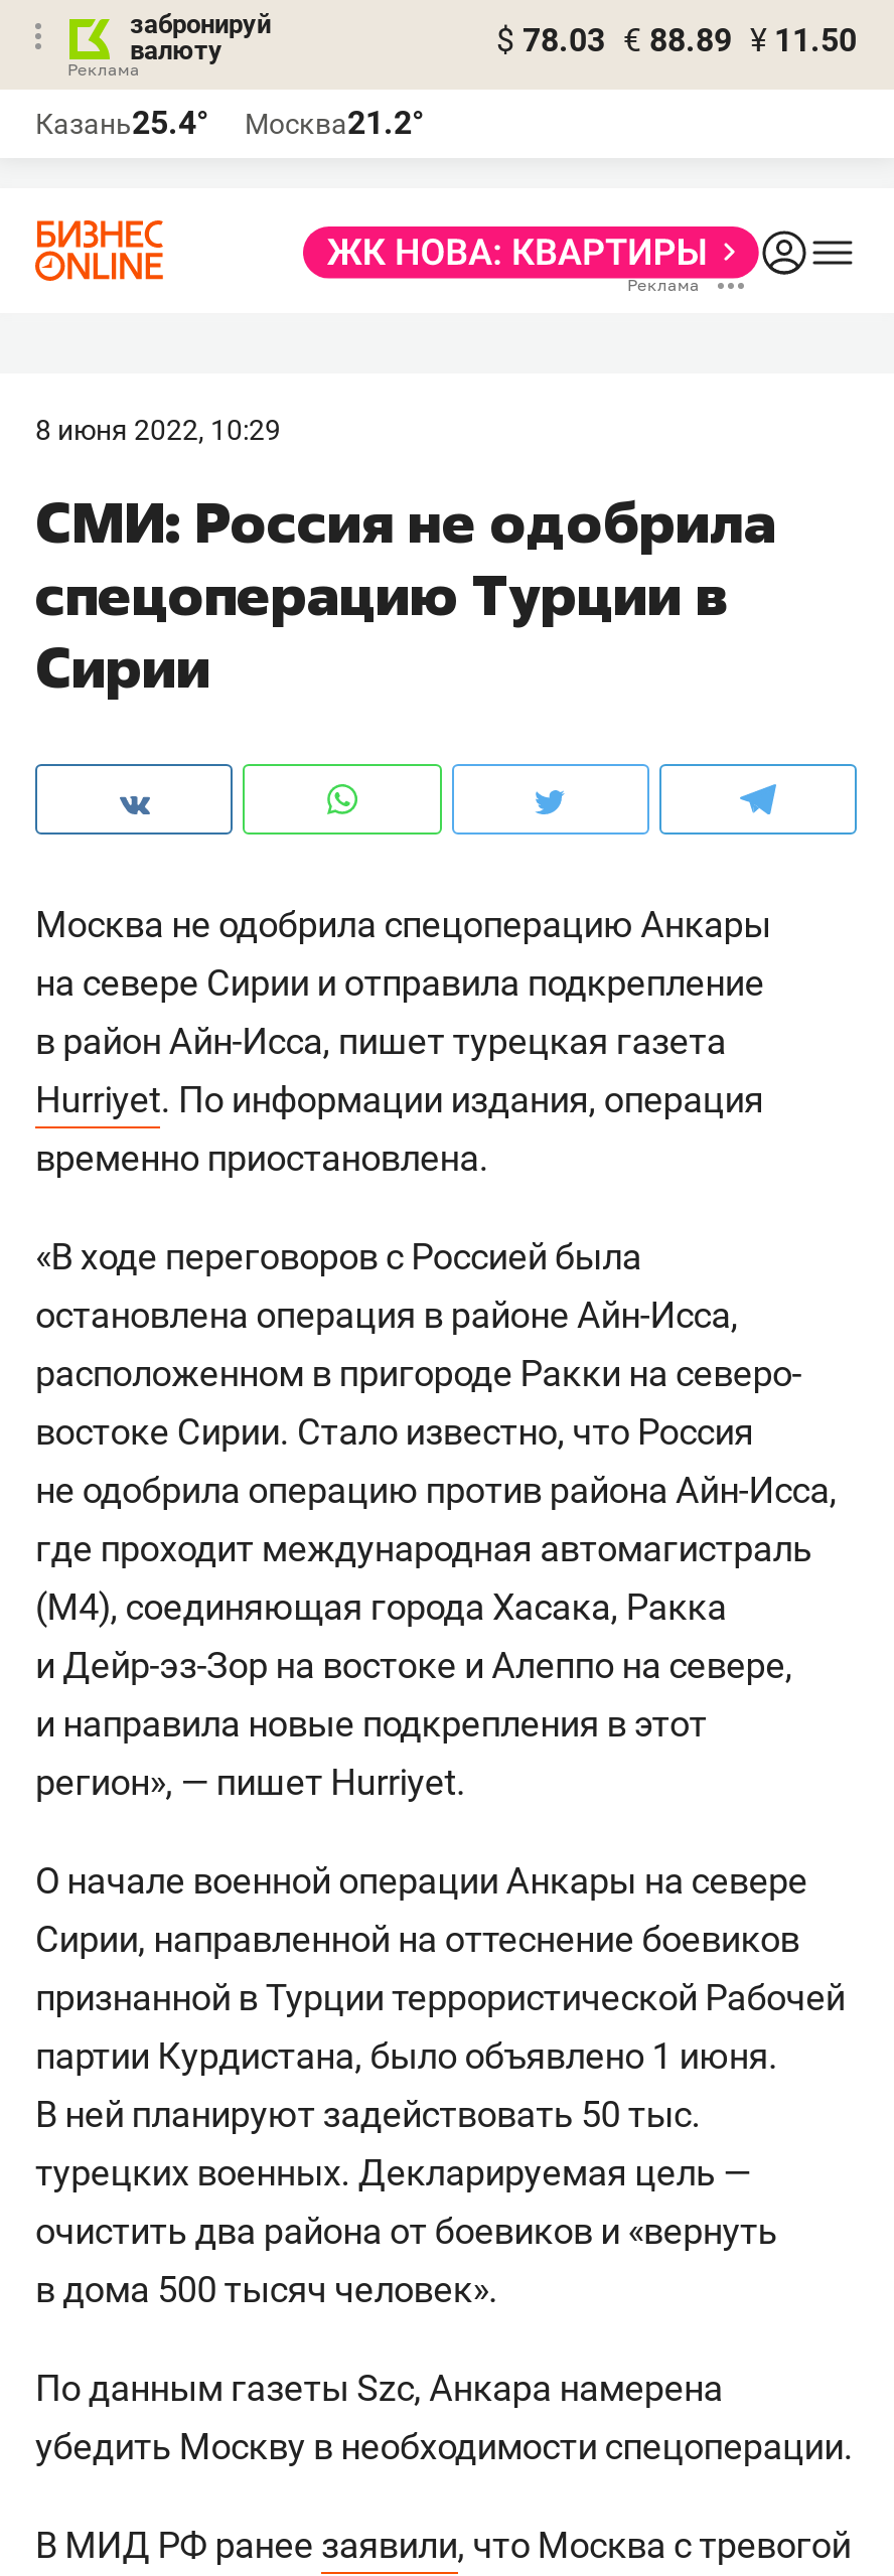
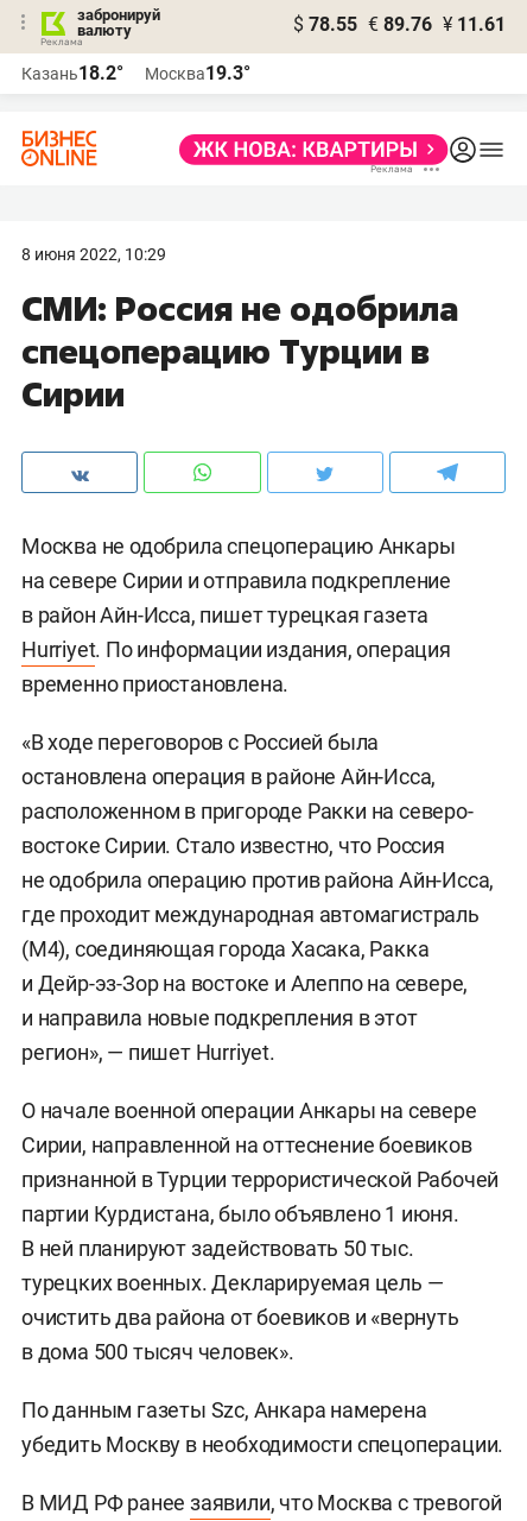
- $ 78.03 € 88.89 ¥ 11.50
+ $ 78.55 € 89.76 ¥ 11.61

- Казань25.4°
+ Казань18.2°

- Москва21.2°
+ Москва19.3°
